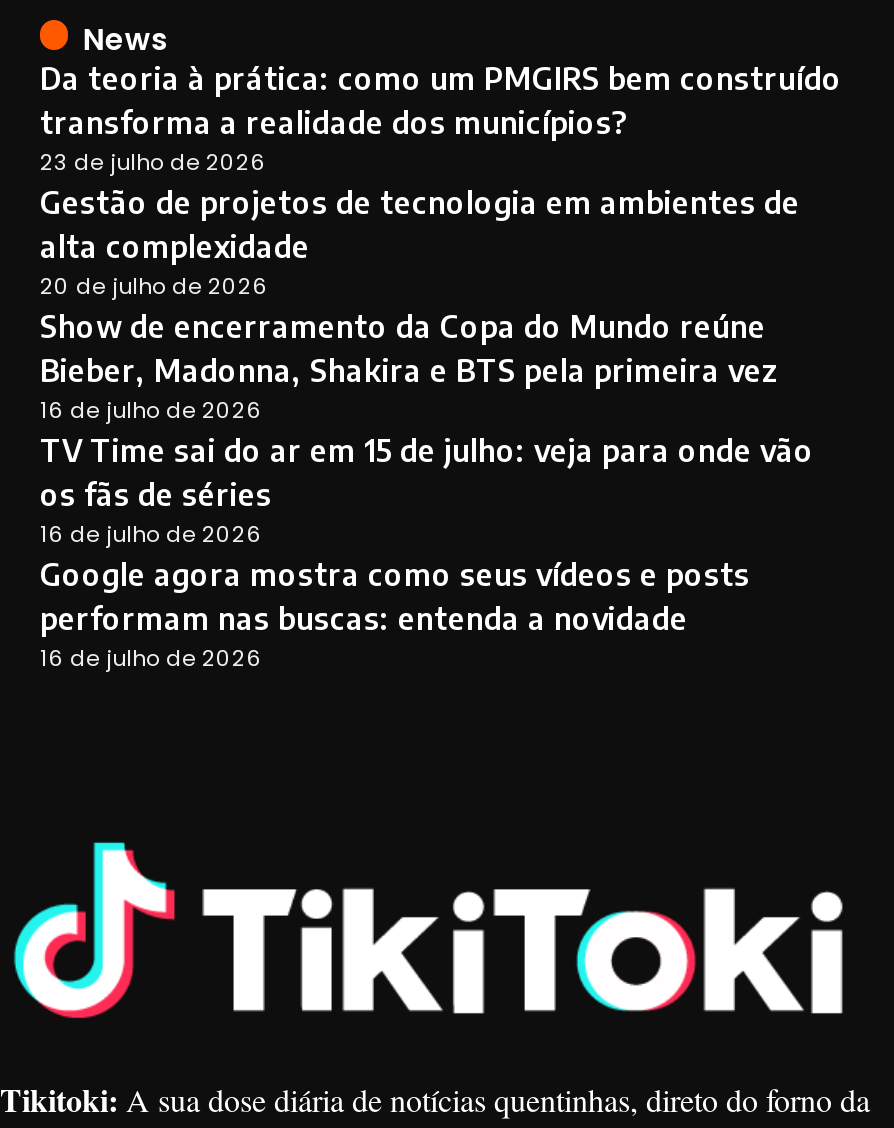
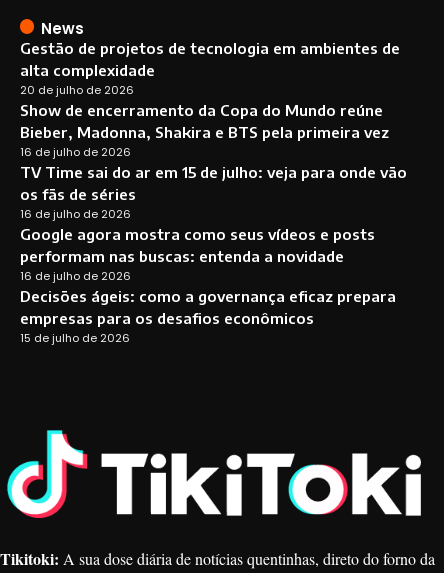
- Da teoria à prática: como um PMGIRS bem construído
- transforma a realidade dos municípios?
- 23 de julho de 2026

moved up: Gestão de projetos de tecnologia em ambientes de | alta complexidade | 20 de julho de 2026 | ... | performam nas buscas: entenda a novidade | 16 de julho de 2026

+ Decisões ágeis: como a governança eficaz prepara
+ empresas para os desafios econômicos
+ 15 de julho de 2026
